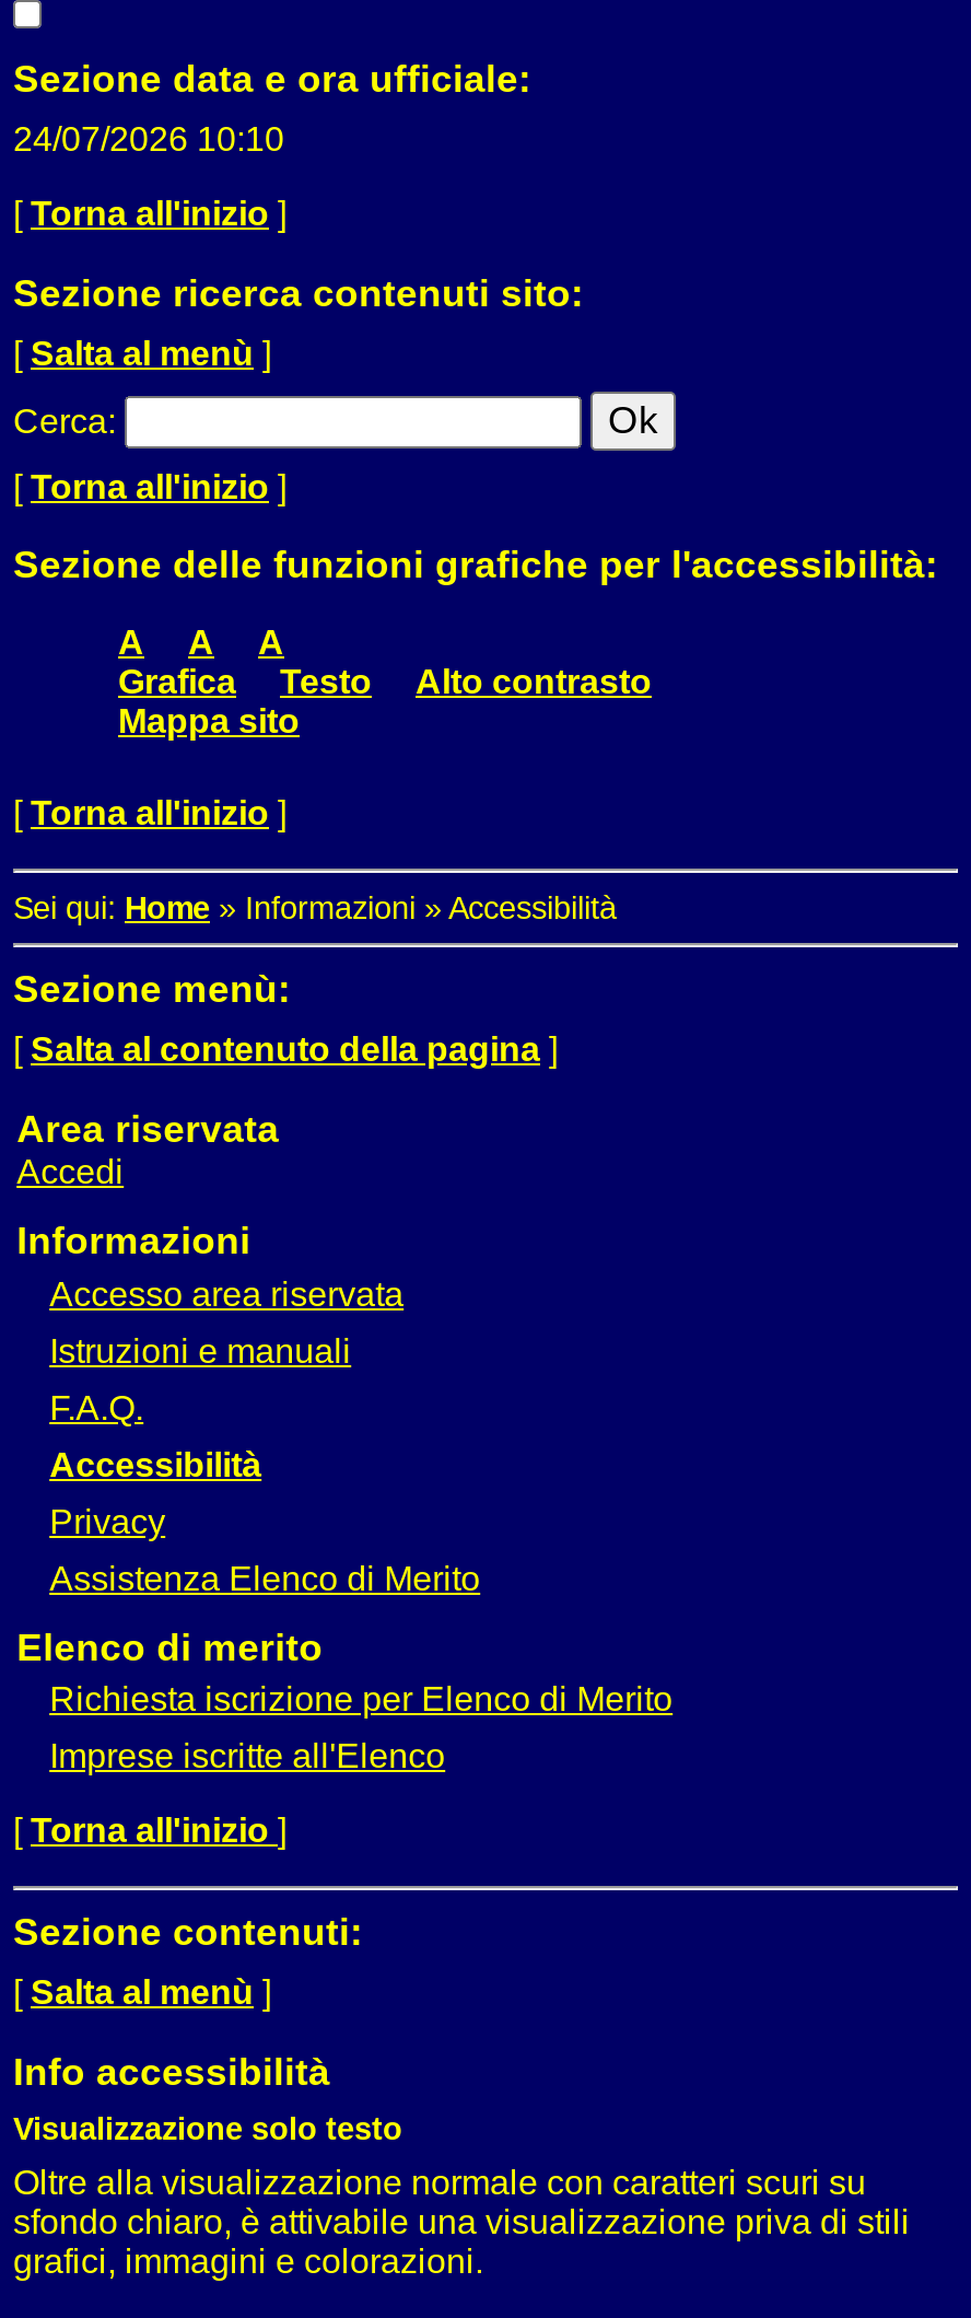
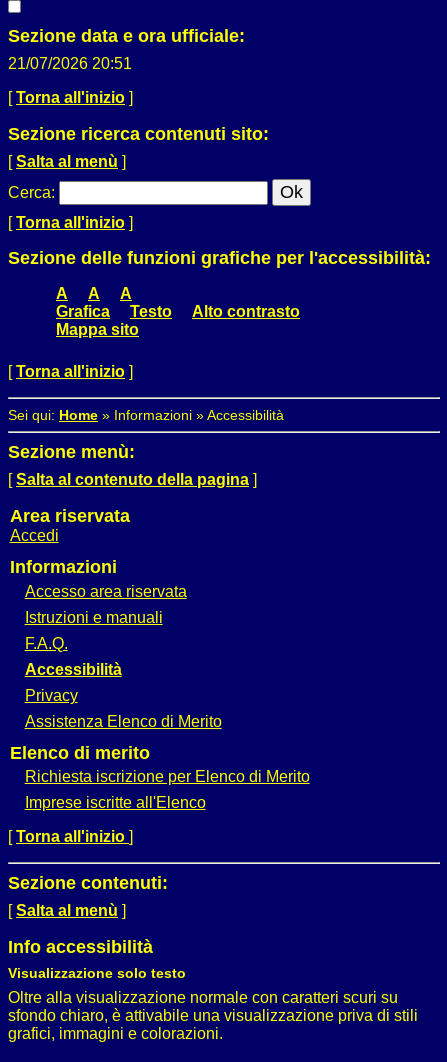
- 24/07/2026 10:10
+ 21/07/2026 20:51
